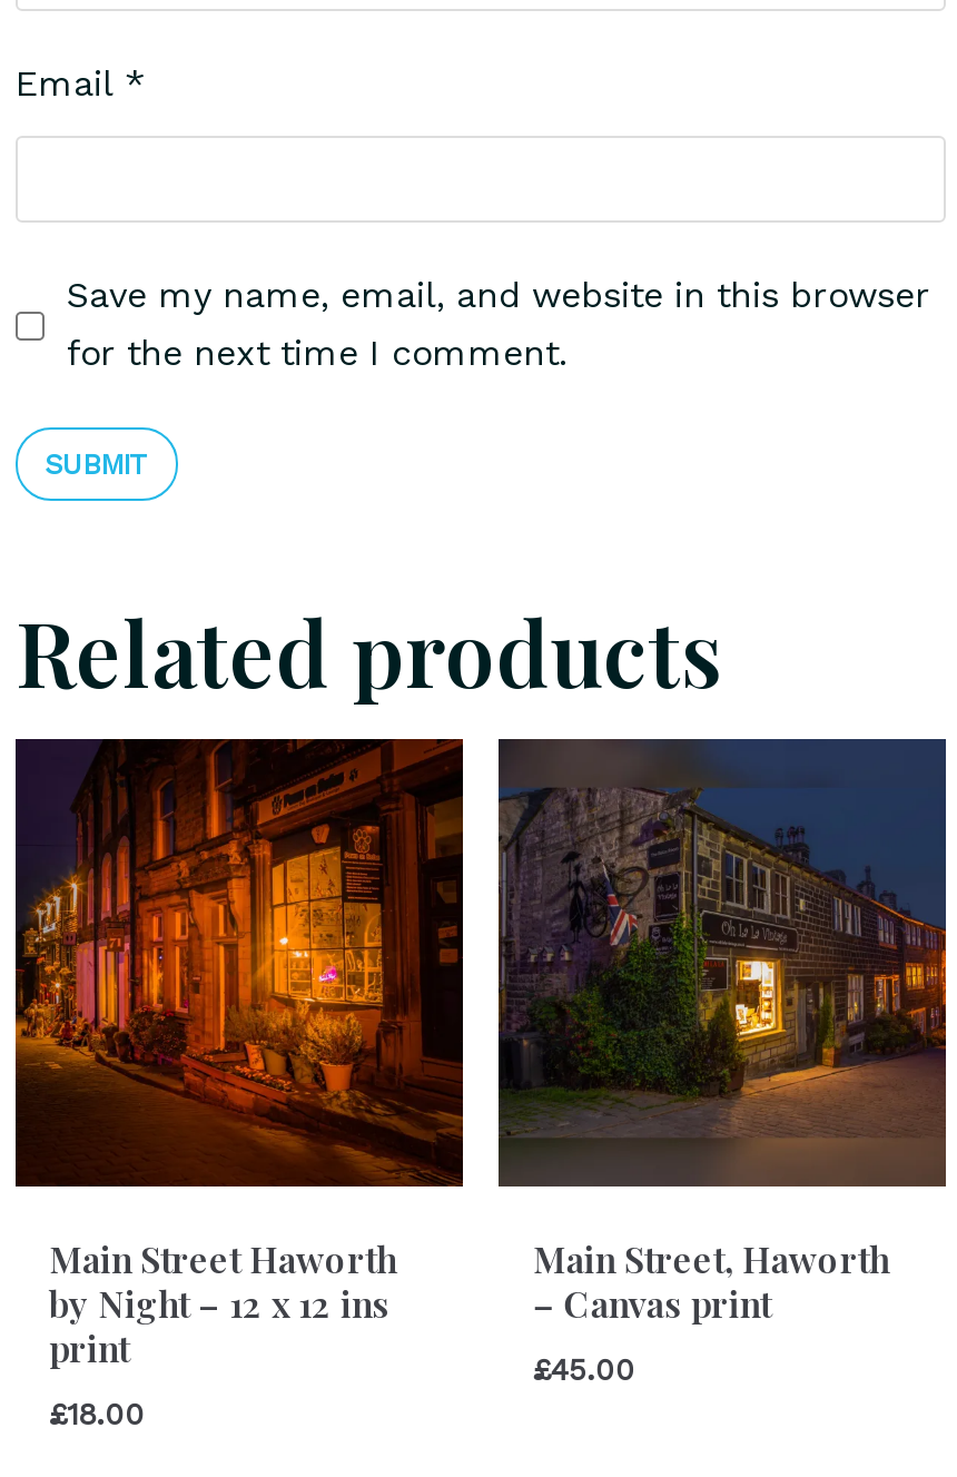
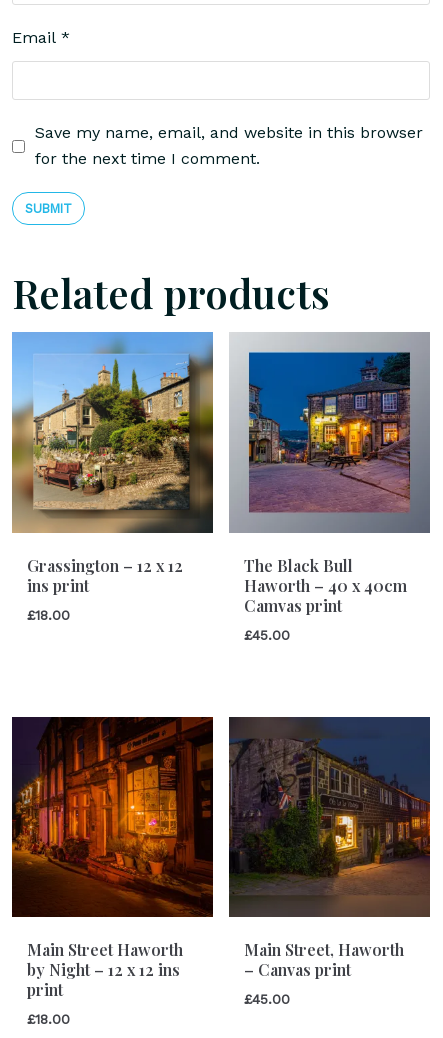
+ [image]
+ Grassington – 12 x 12
+ ins print
+ £18.00

+ [image]
+ The Black Bull
+ Haworth – 40 x 40cm
+ Camvas print
+ £45.00
